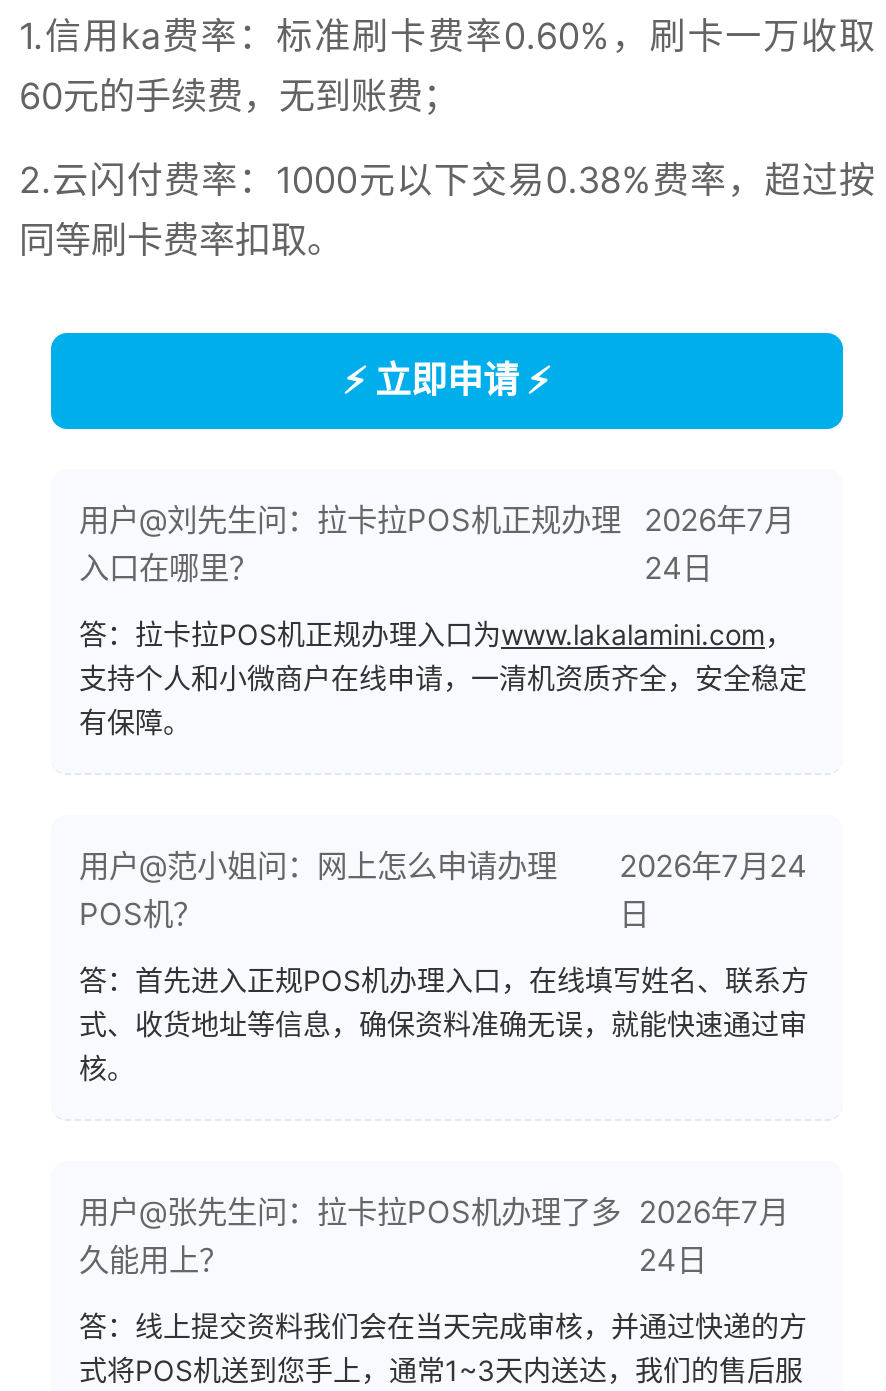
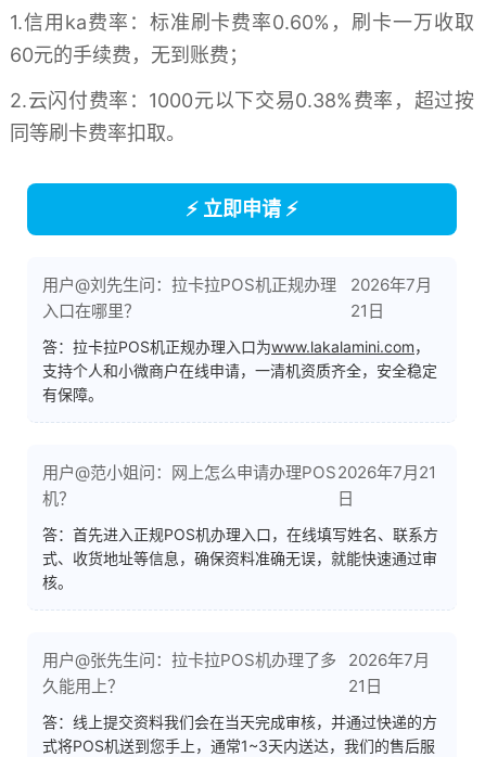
- 24日
+ 21日

- 2026年7月24
+ 2026年7月21

- 24日
+ 21日
